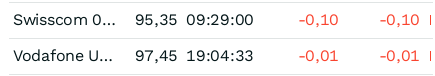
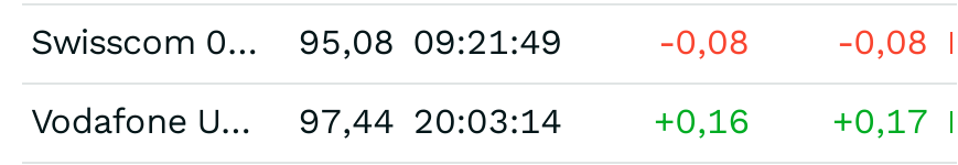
- 95,35 09:29:00
+ 95,08 09:21:49

- -0,10
+ -0,08

- -0,10
+ -0,08

- 97,45 19:04:33
+ 97,44 20:03:14

- -0,01
+ +0,16

- -0,01
+ +0,17
